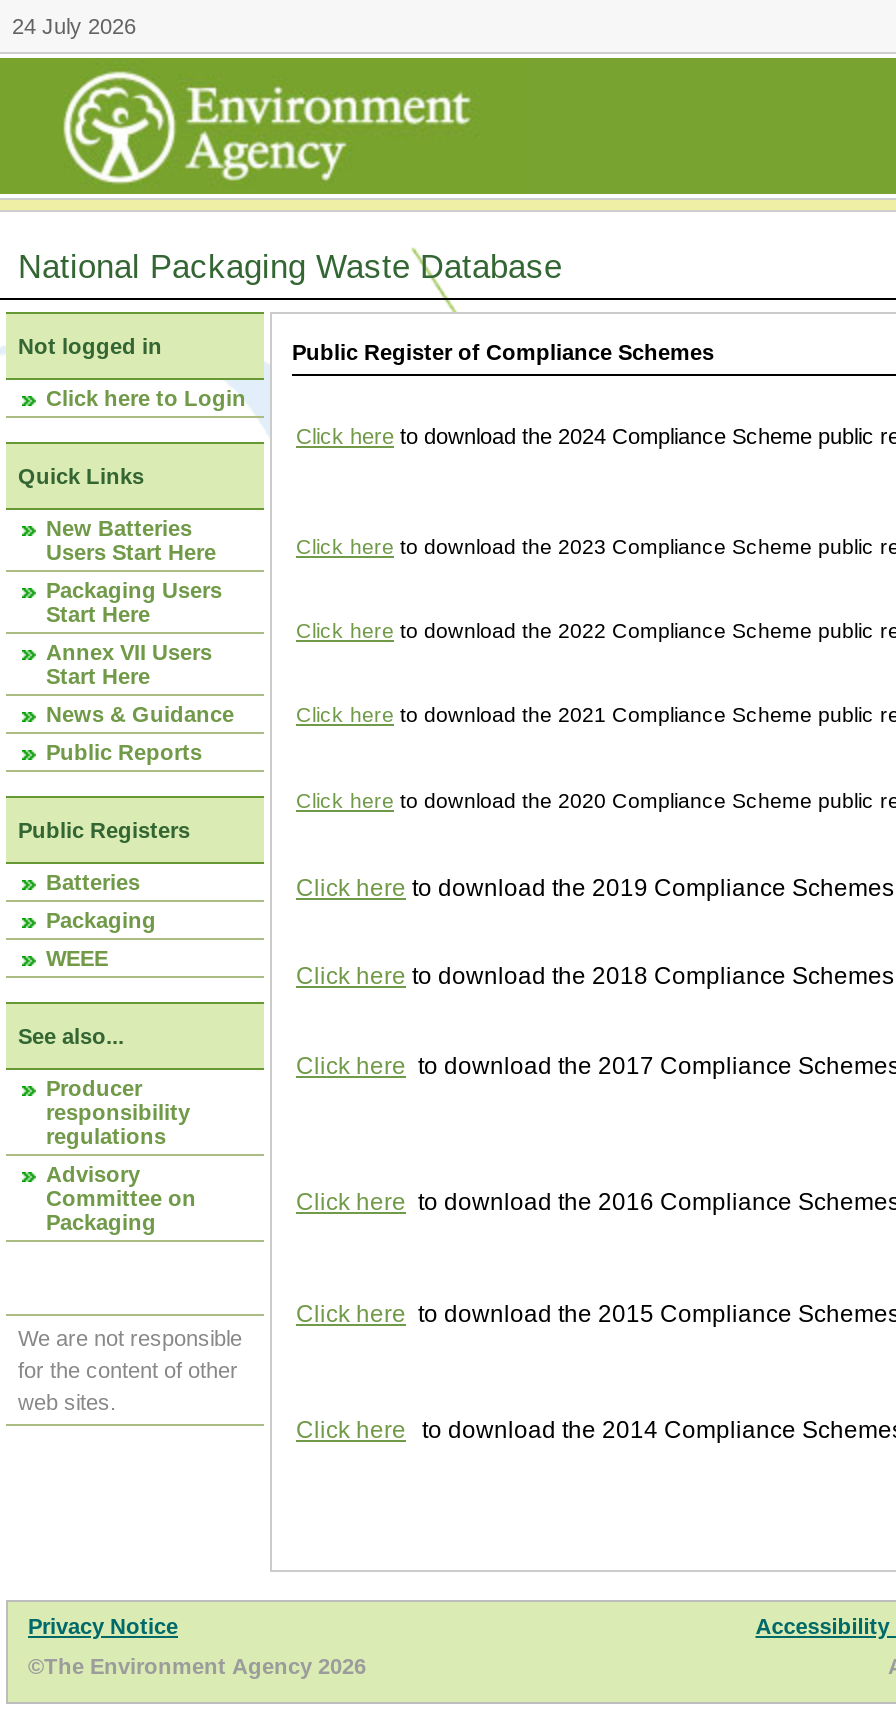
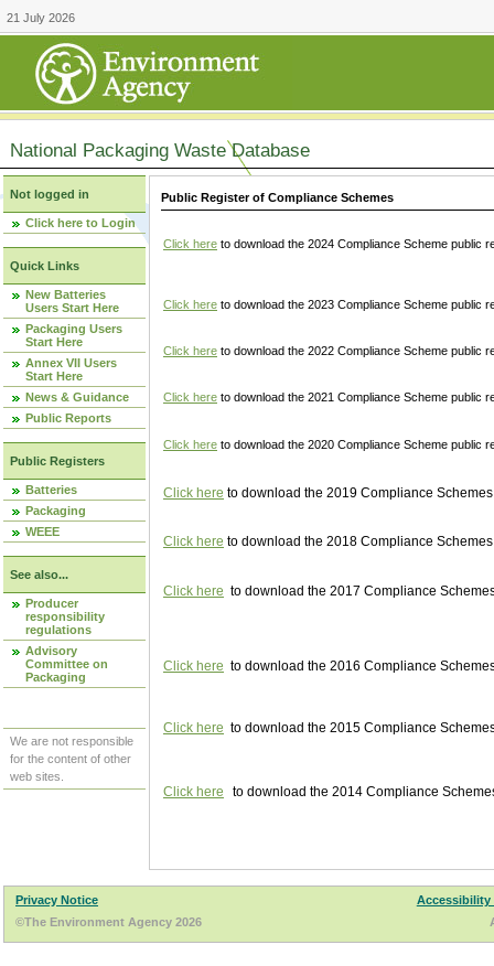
- 24 July 2026
+ 21 July 2026
